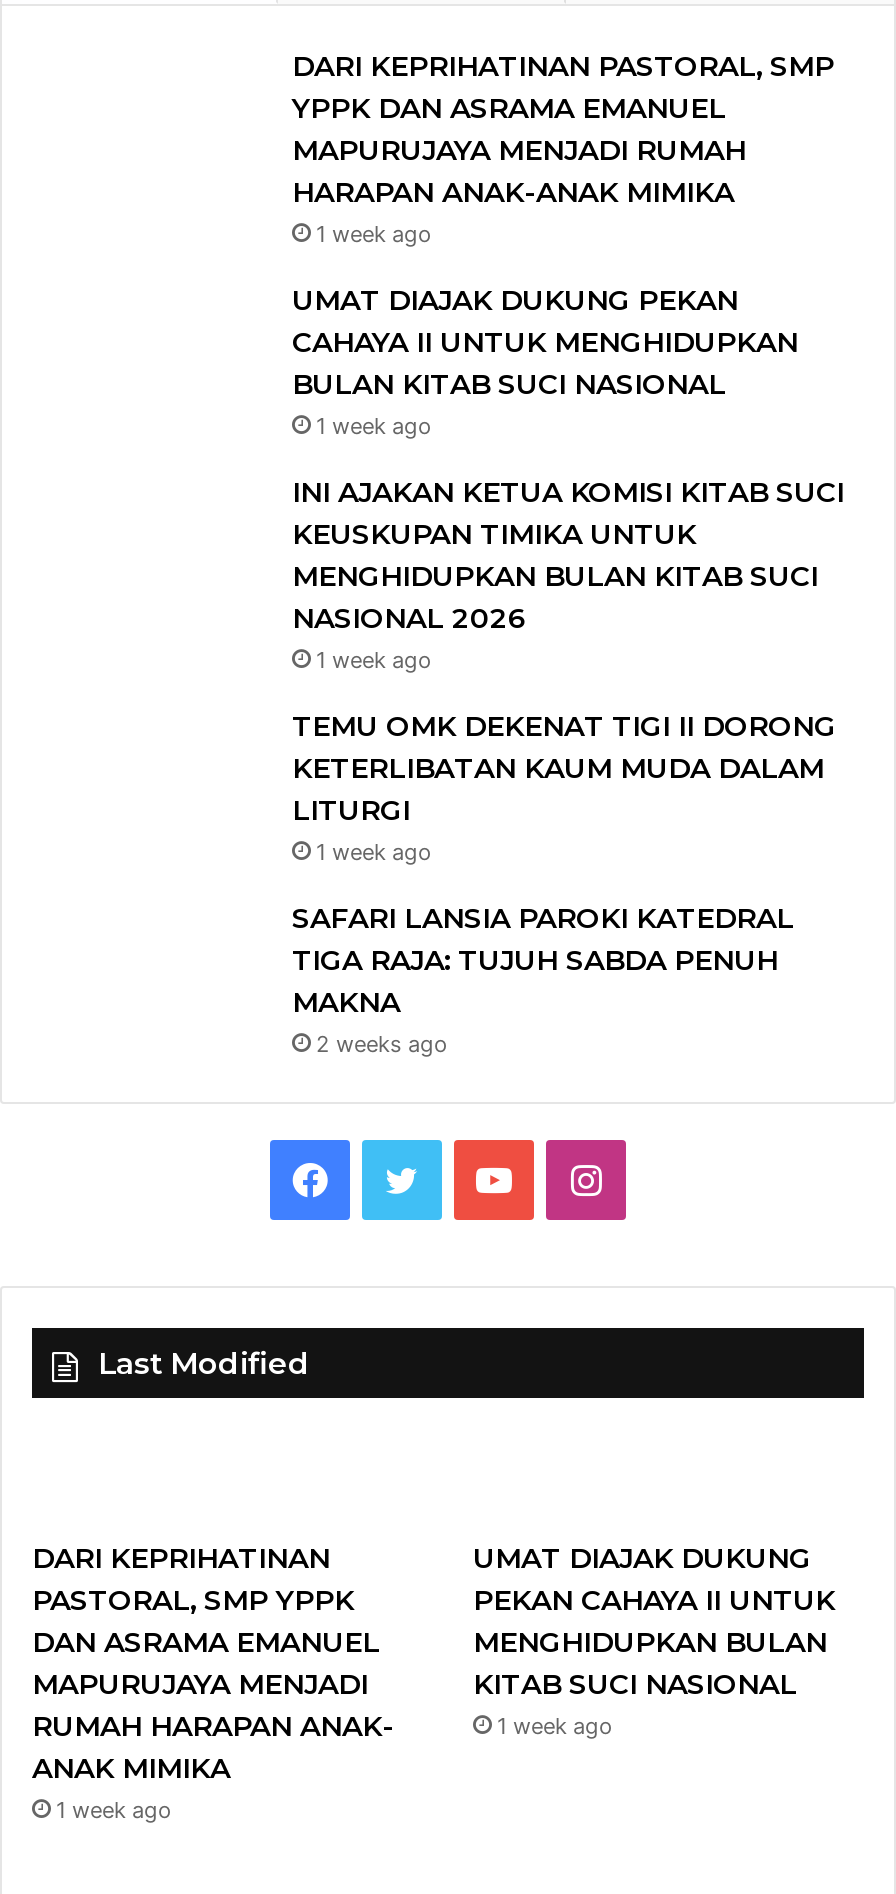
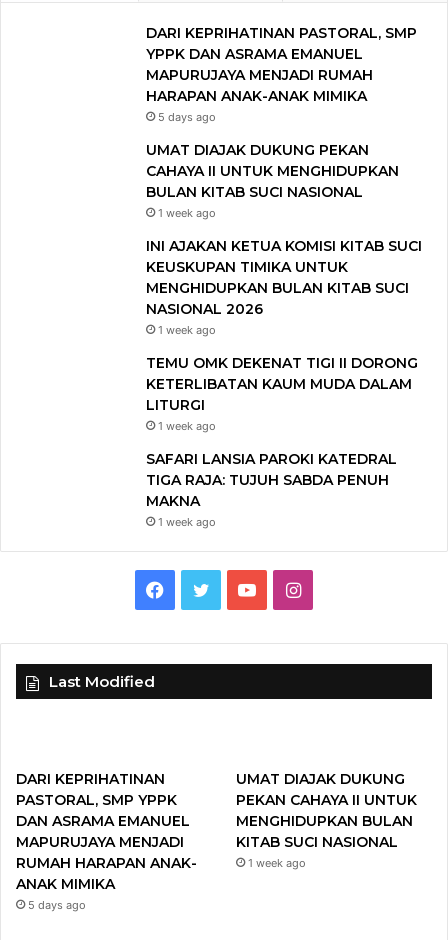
- 1 week ago
+ 5 days ago

- 2 weeks ago
+ 1 week ago

- 1 week ago
+ 5 days ago
